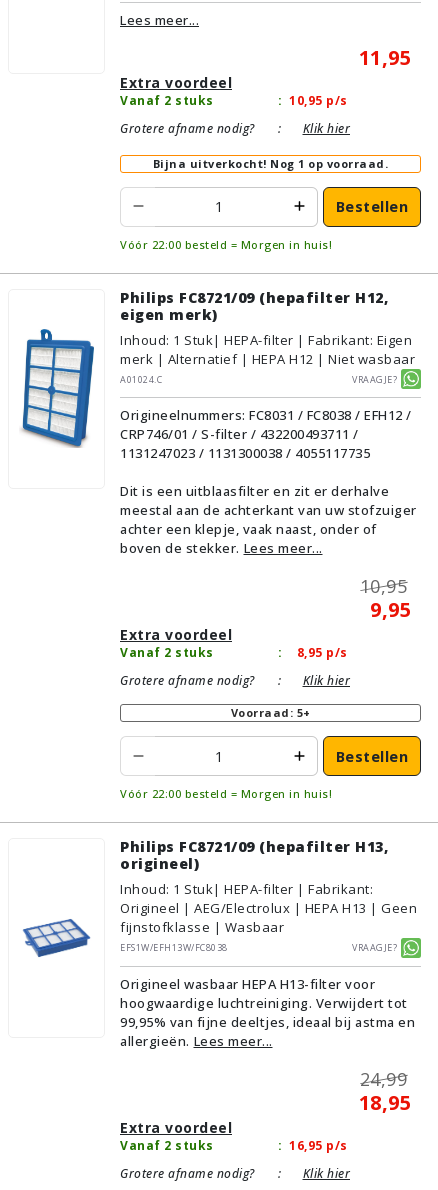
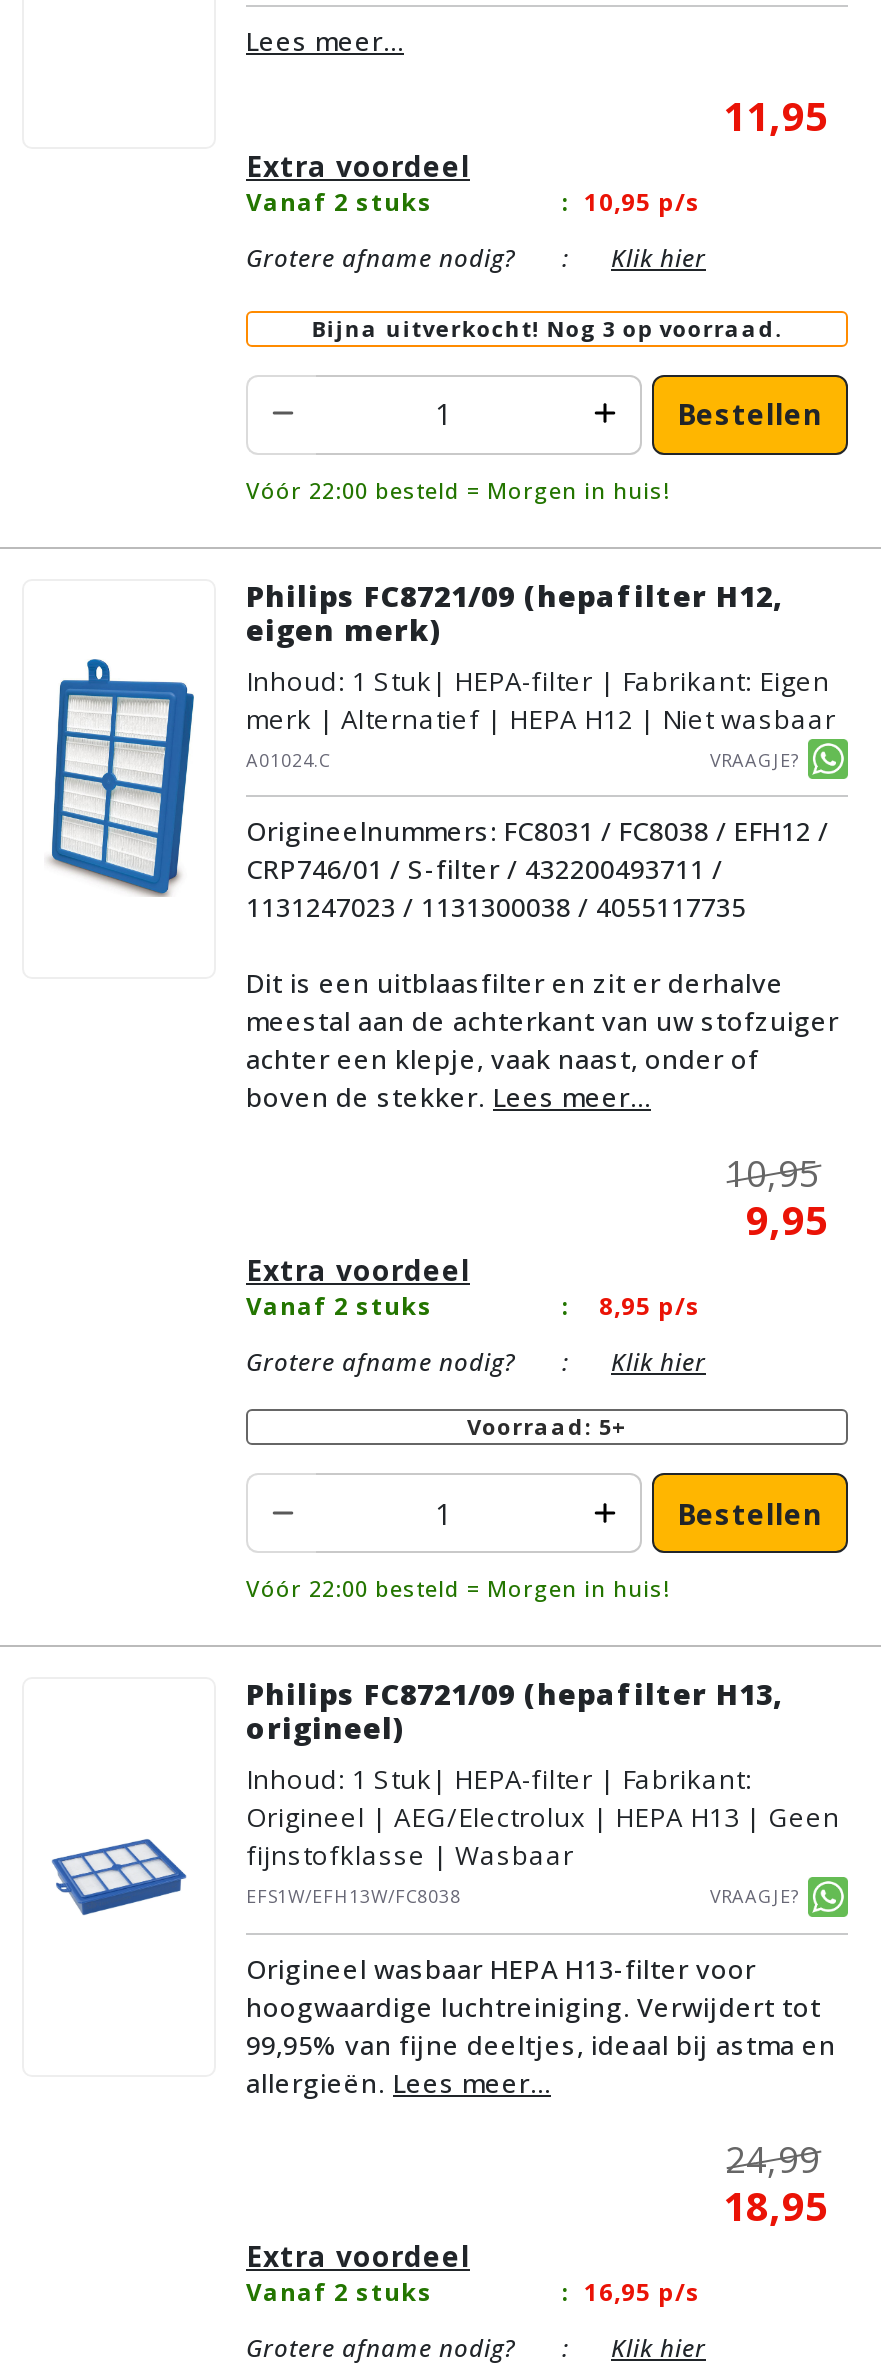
- Bijna uitverkocht!Nog 1 op voorraad.
+ Bijna uitverkocht!Nog 3 op voorraad.
